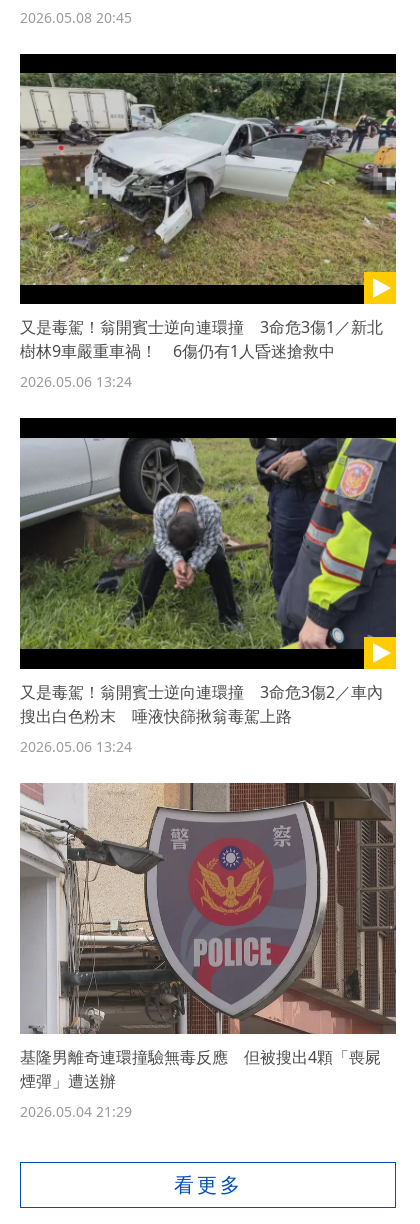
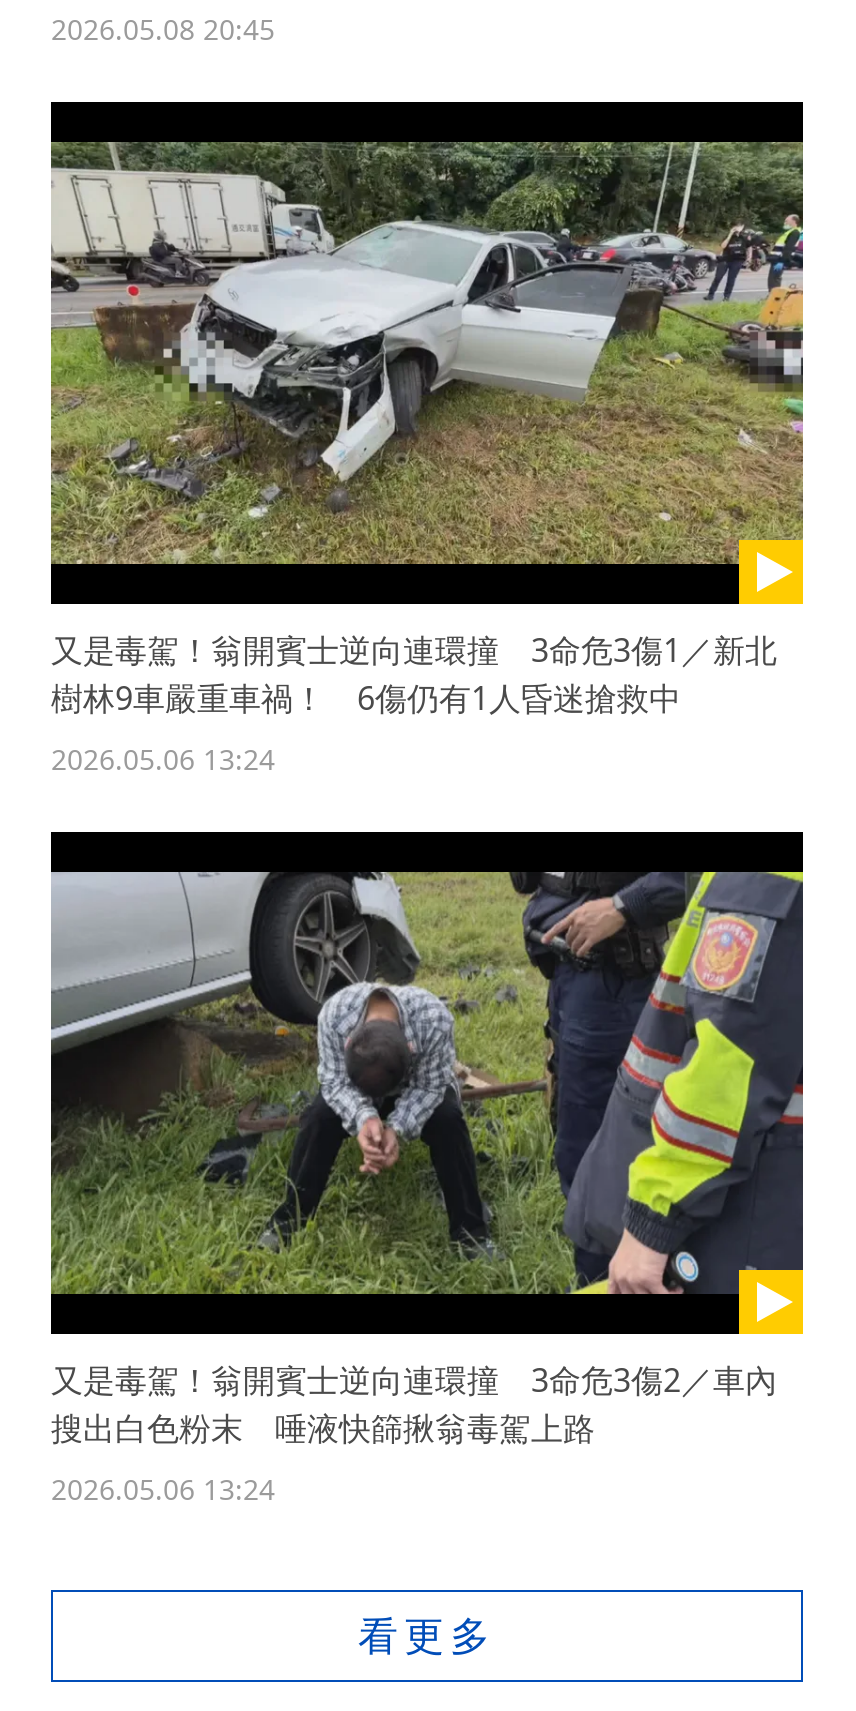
- [image]
- 基隆男離奇連環撞驗無毒反應 但被搜出4顆「喪屍
- 煙彈」遭送辦
- 2026.05.04 21:29
